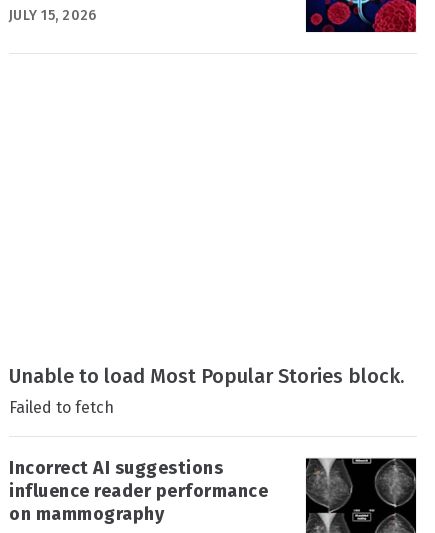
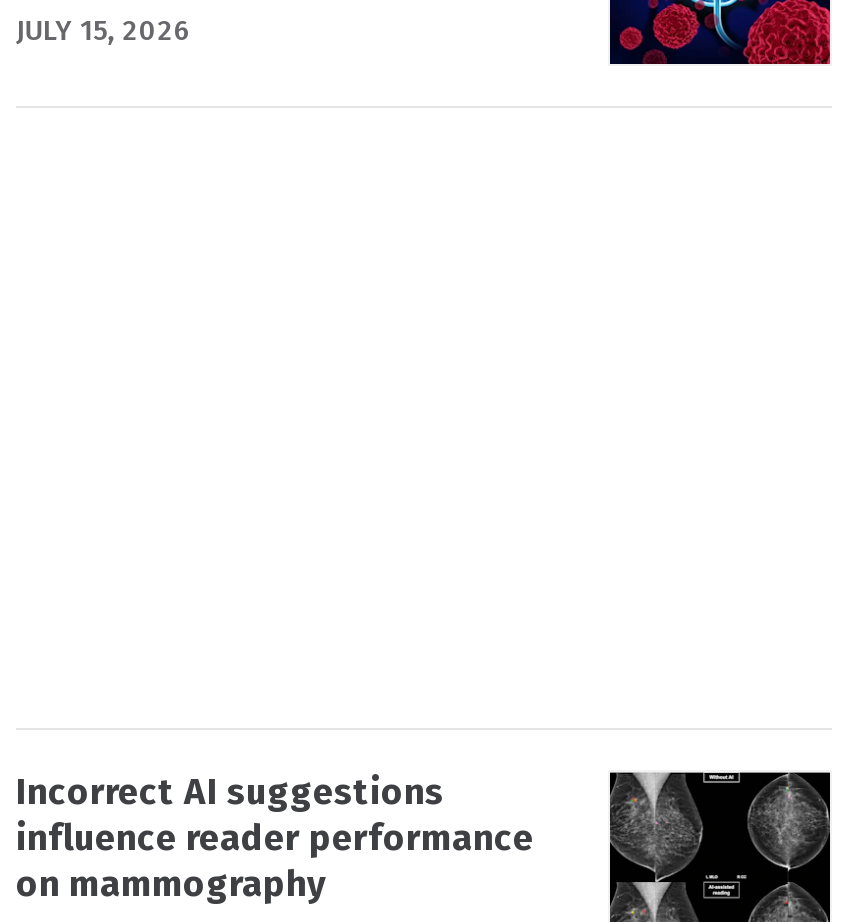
- Unable to load Most Popular Stories block.
- Failed to fetch
